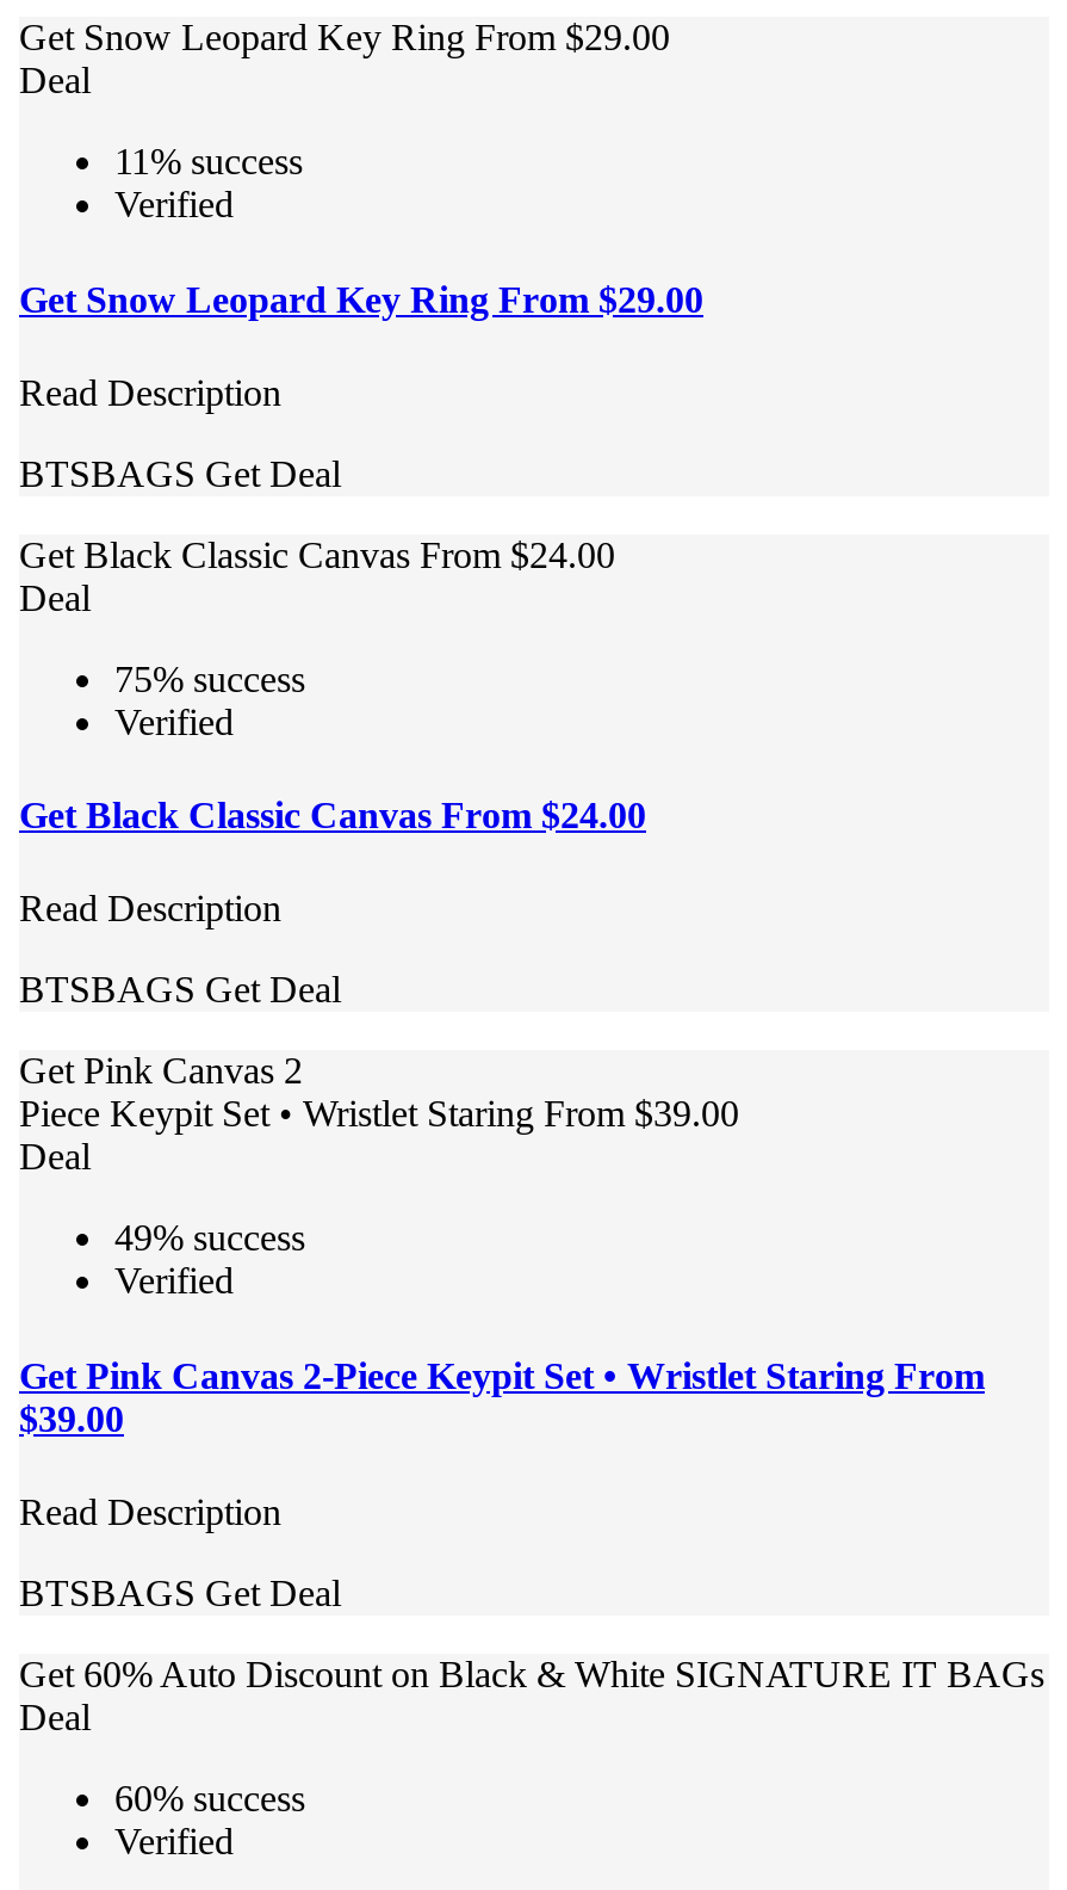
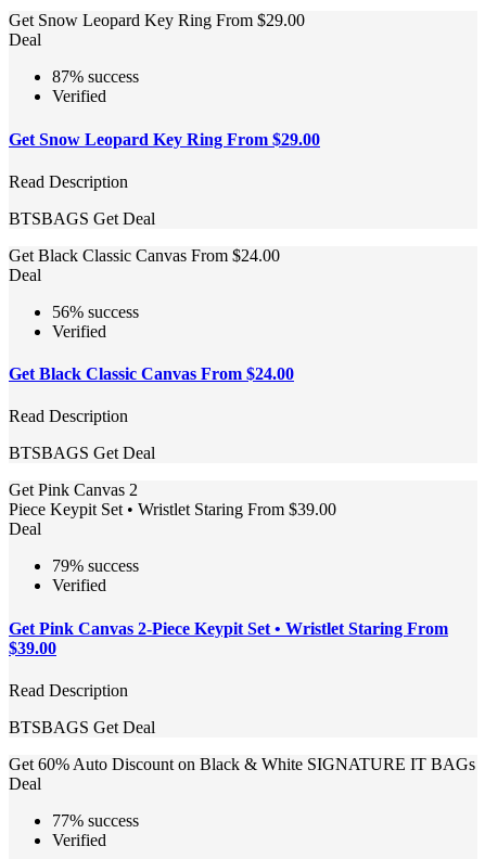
- 11% success
+ 87% success

- 75% success
+ 56% success

- 49% success
+ 79% success

- 60% success
+ 77% success
